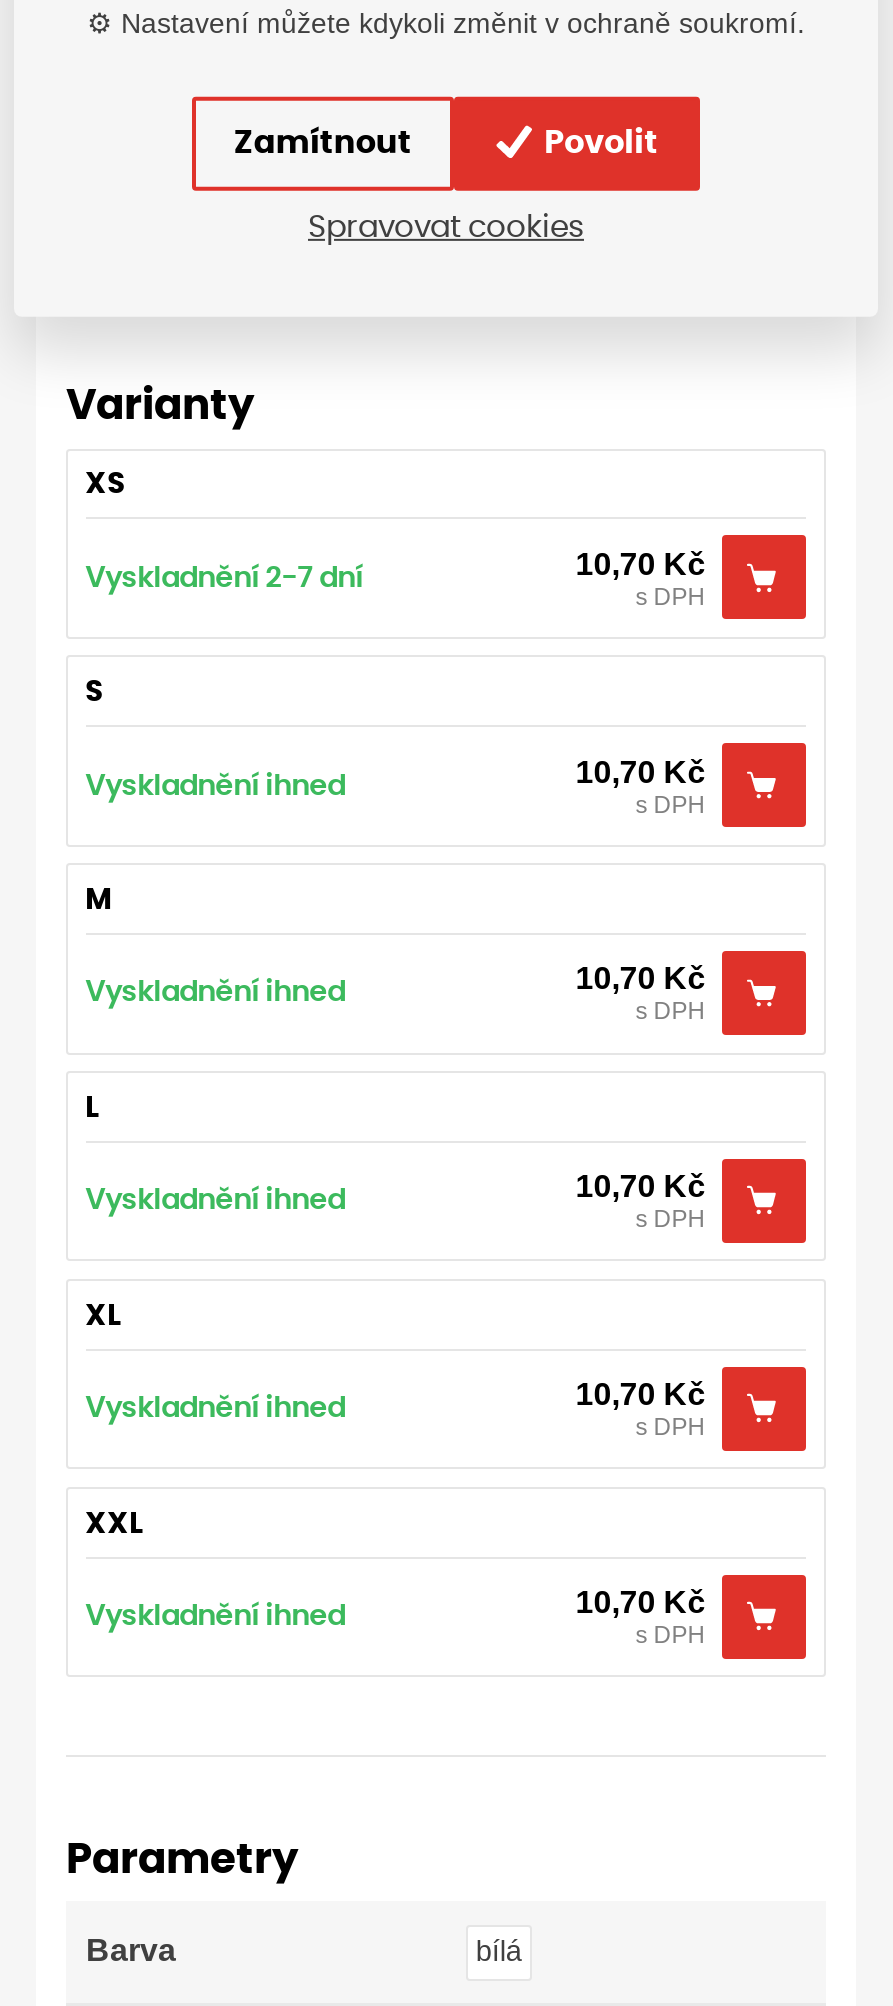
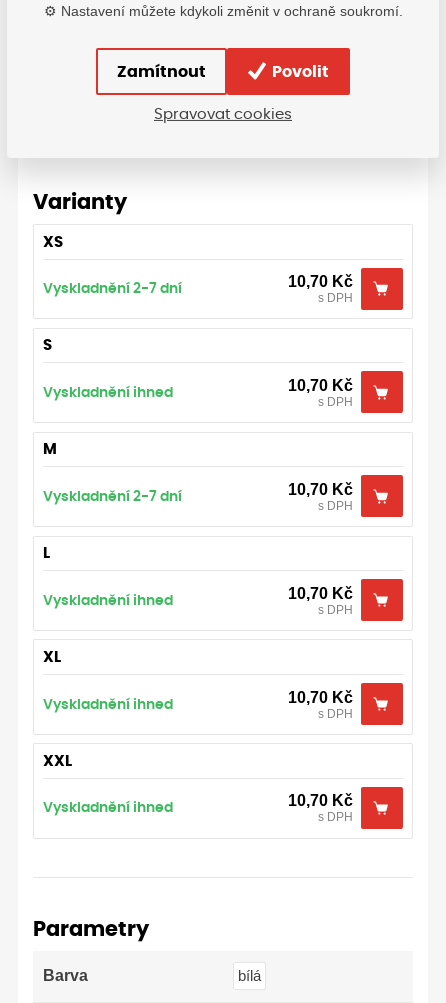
- Vyskladnění ihned
+ Vyskladnění 2-7 dní
